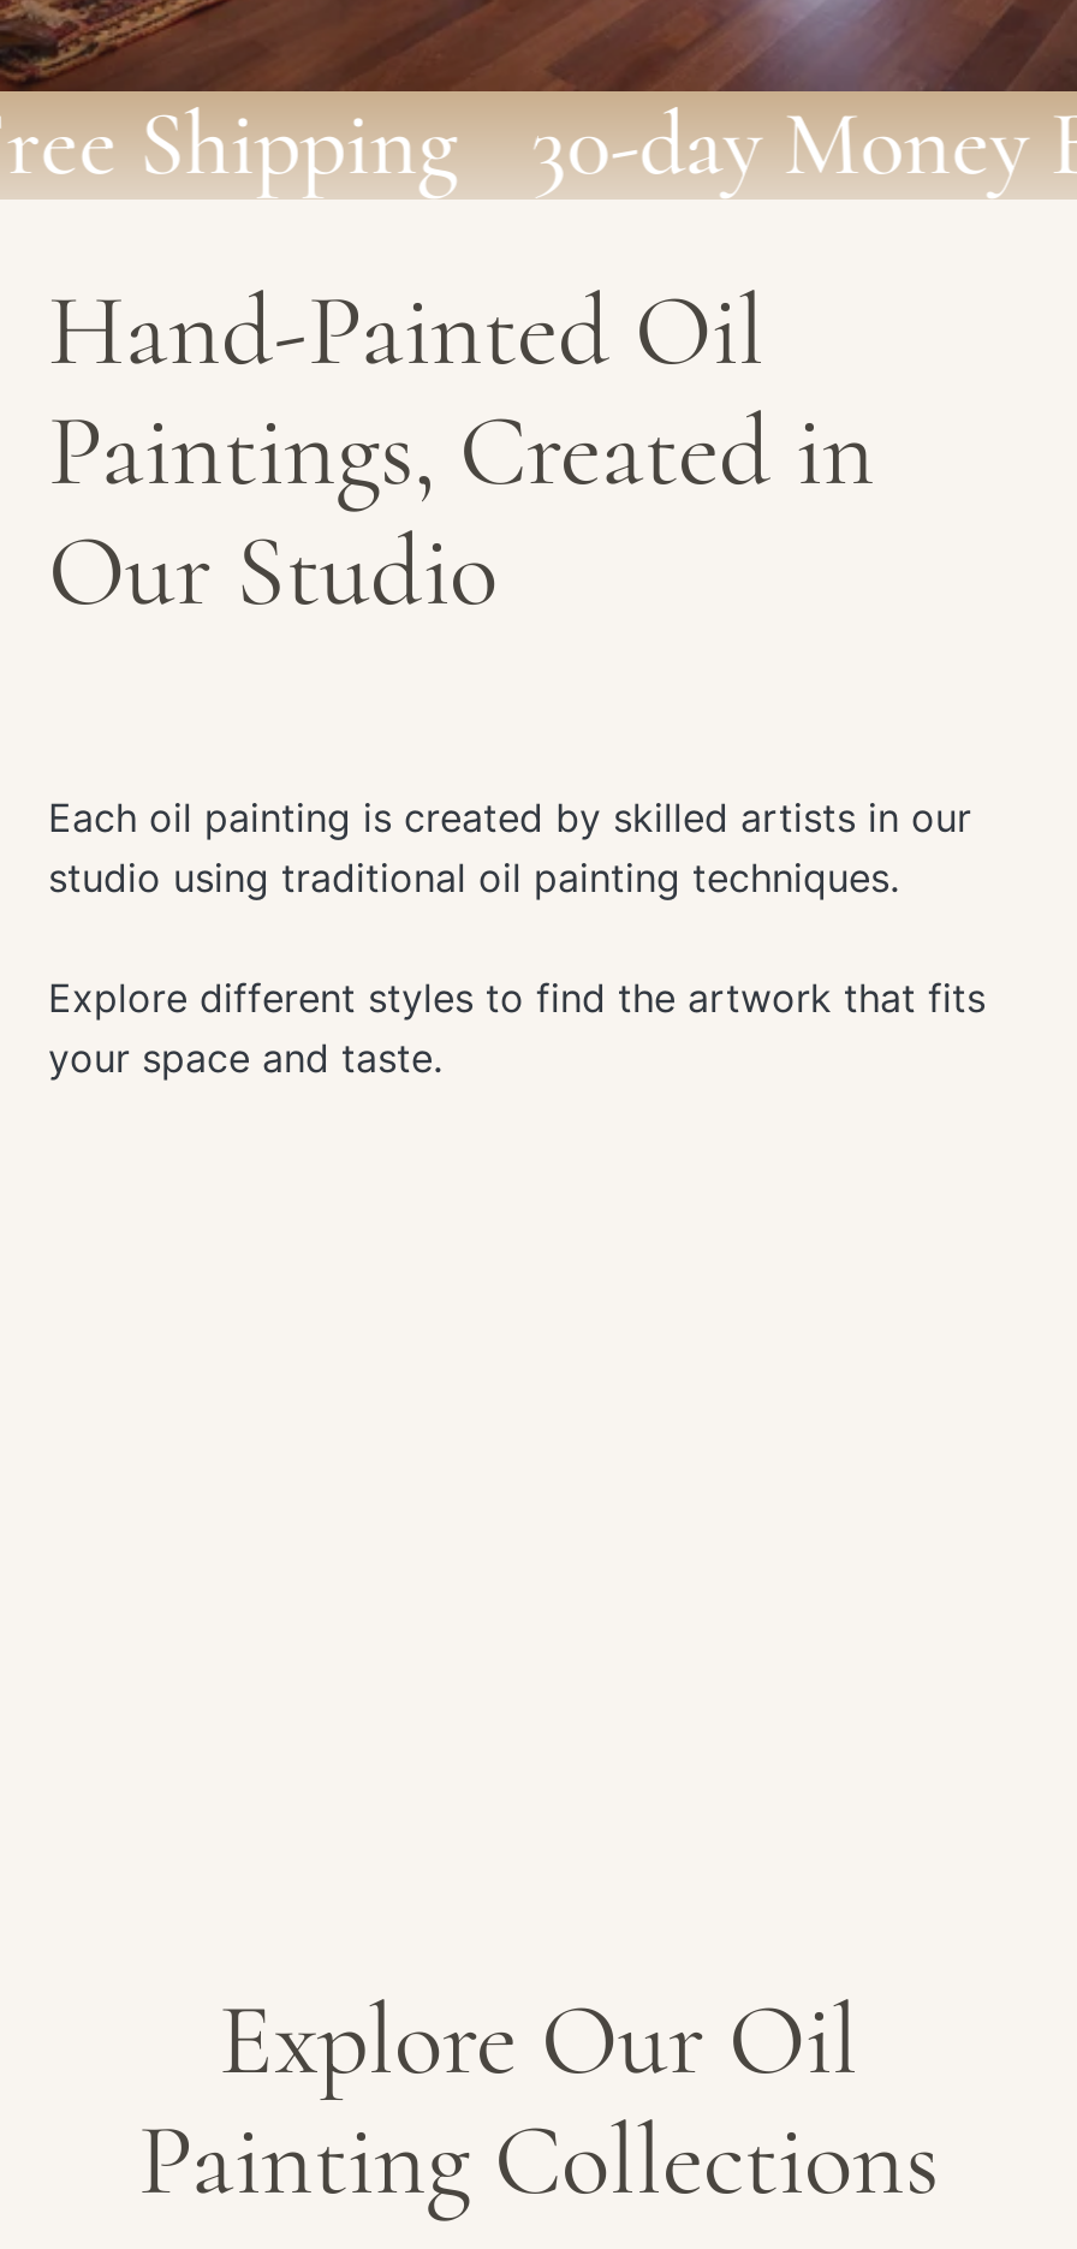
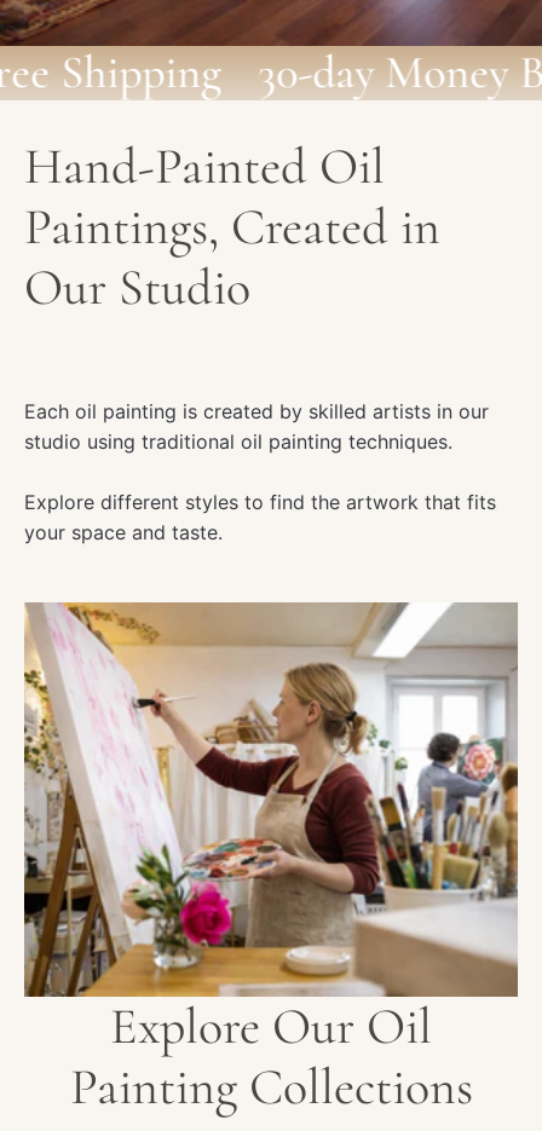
+ [image]
